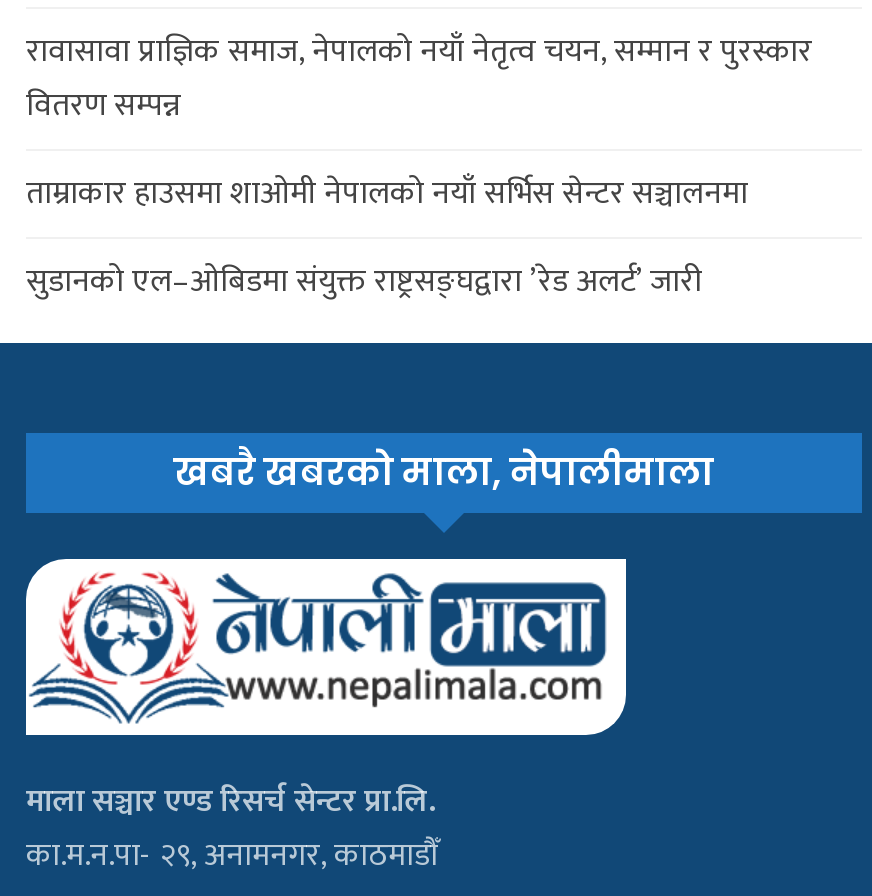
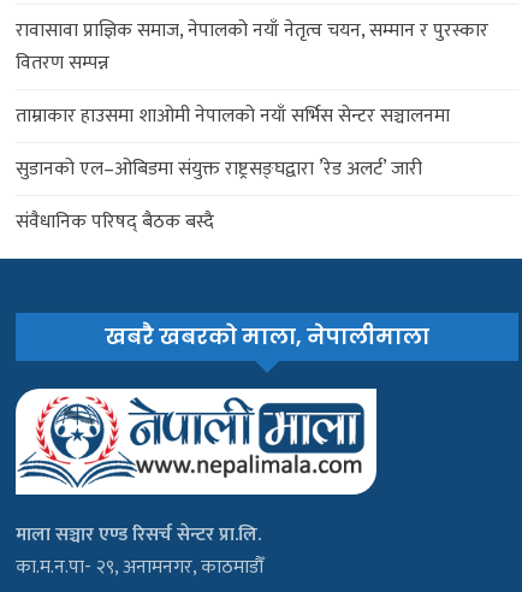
+ संवैधानिक परिषद् बैठक बस्दै
